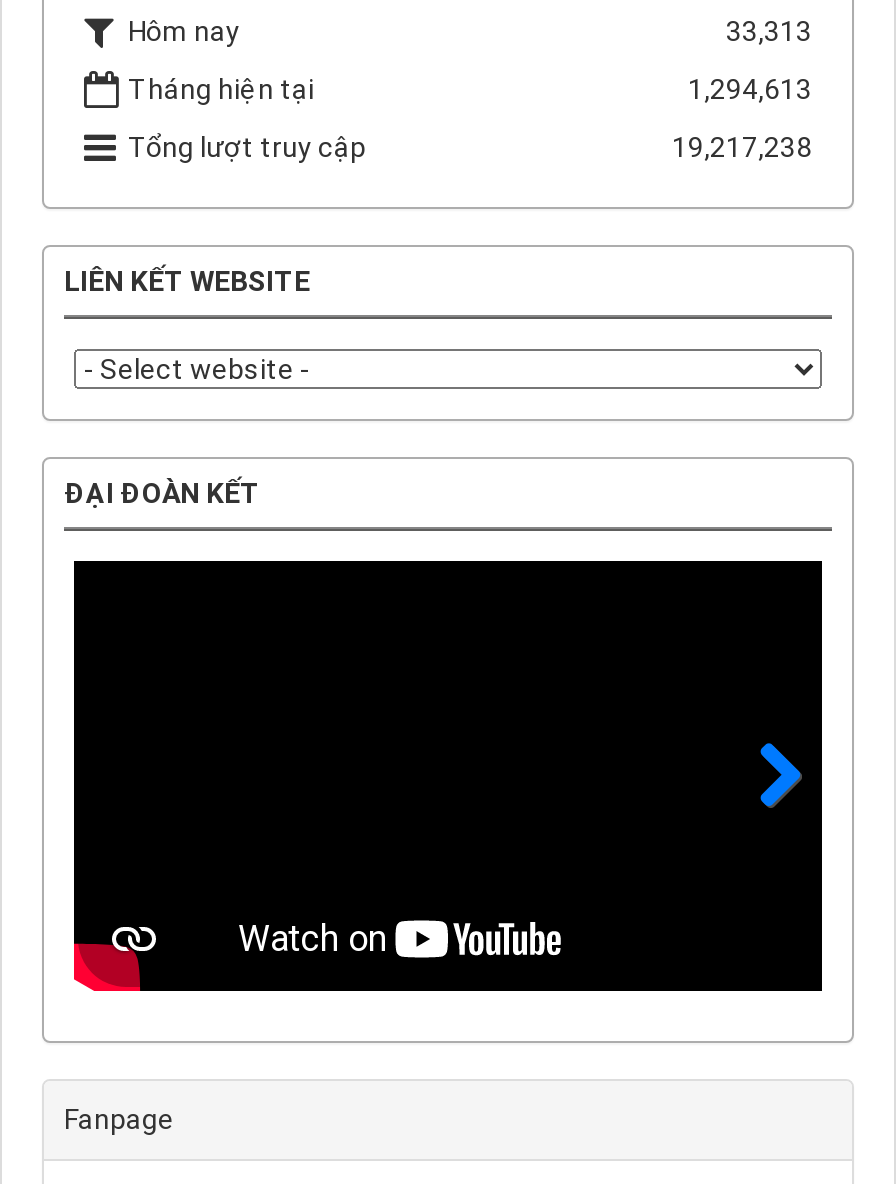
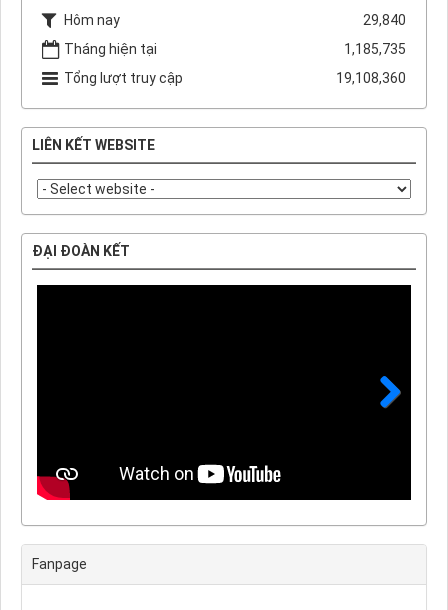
- 33,313
+ 29,840

- 1,294,613
+ 1,185,735

- 19,217,238
+ 19,108,360
